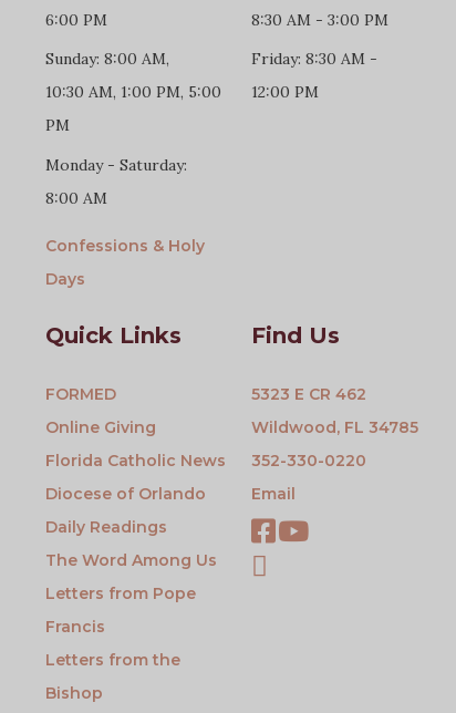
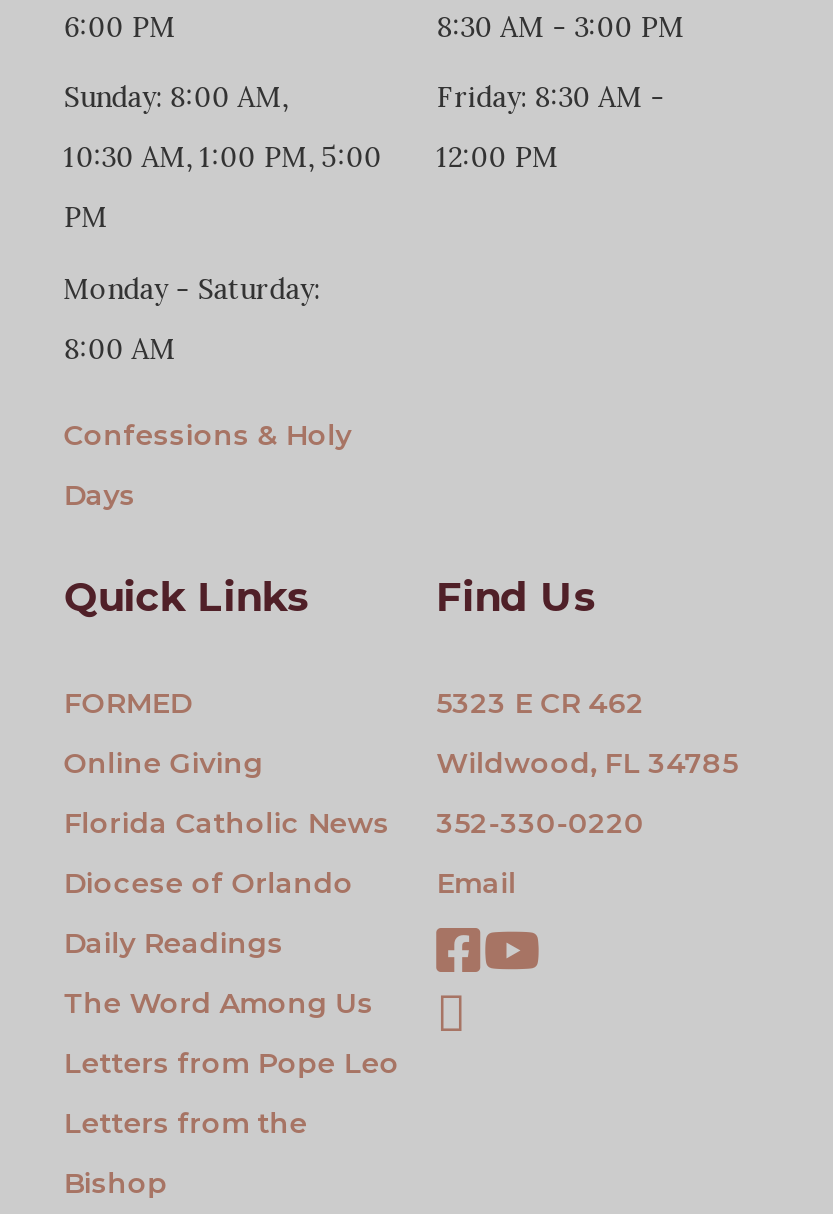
- Letters from Pope
- Francis
+ Letters from Pope Leo
